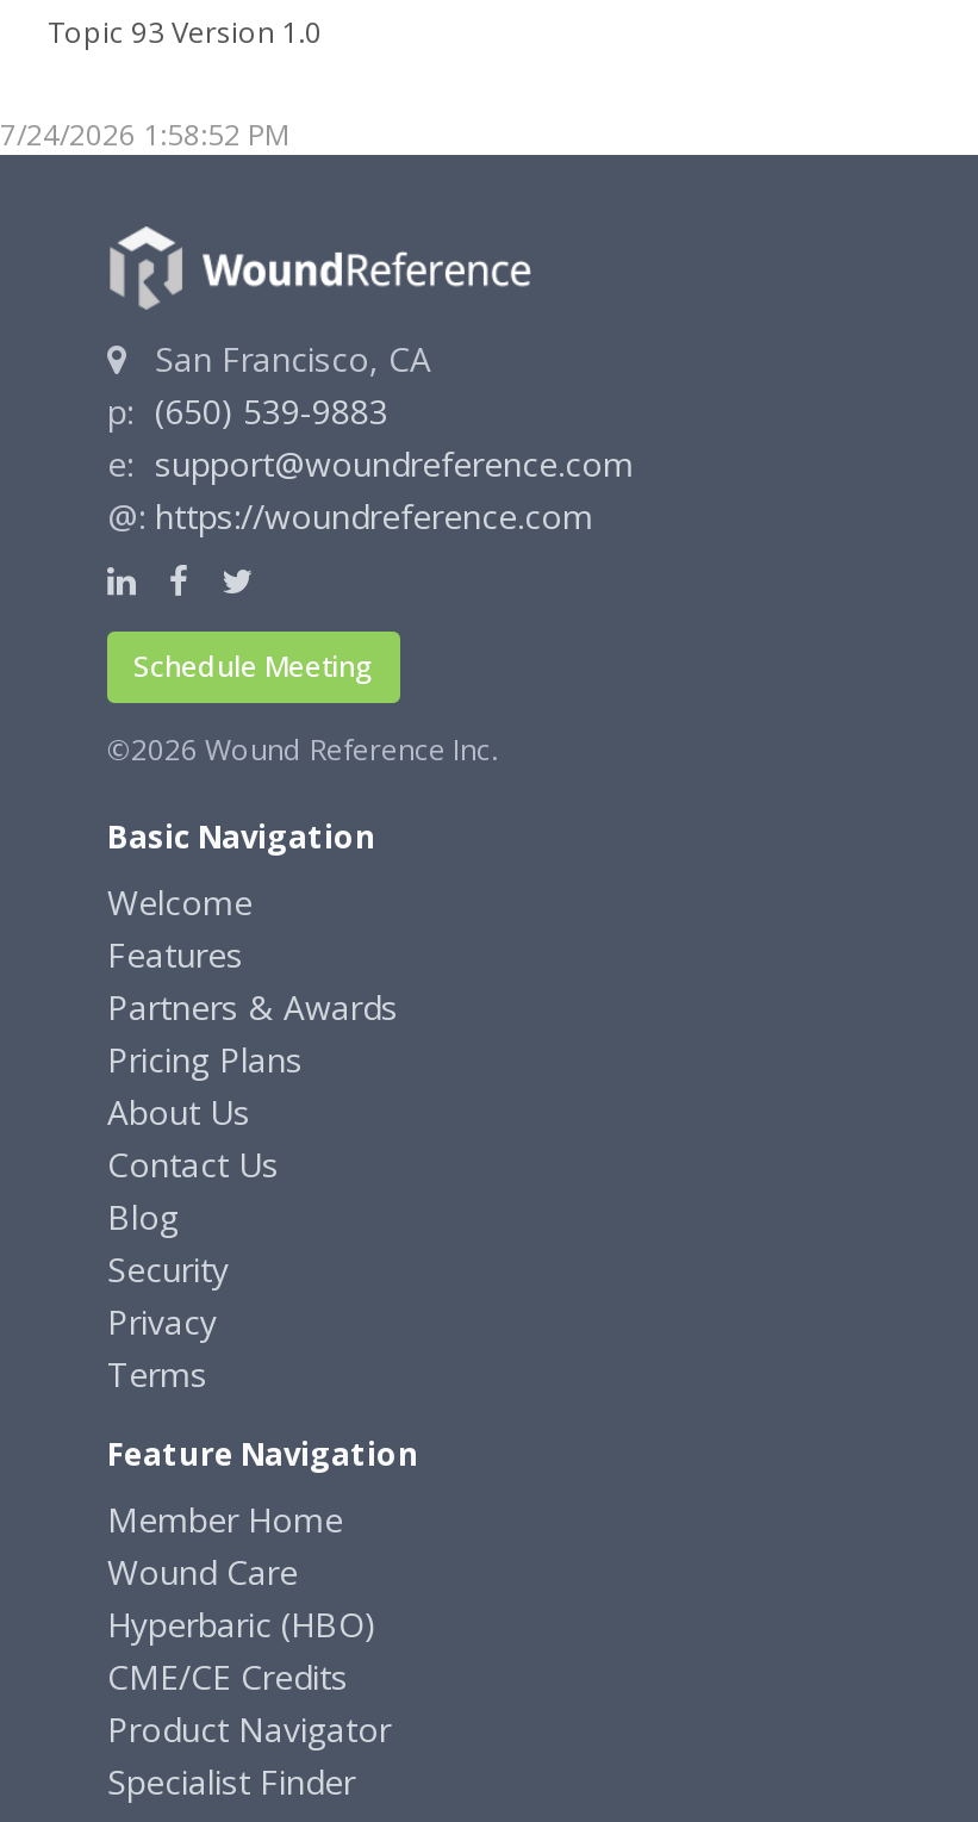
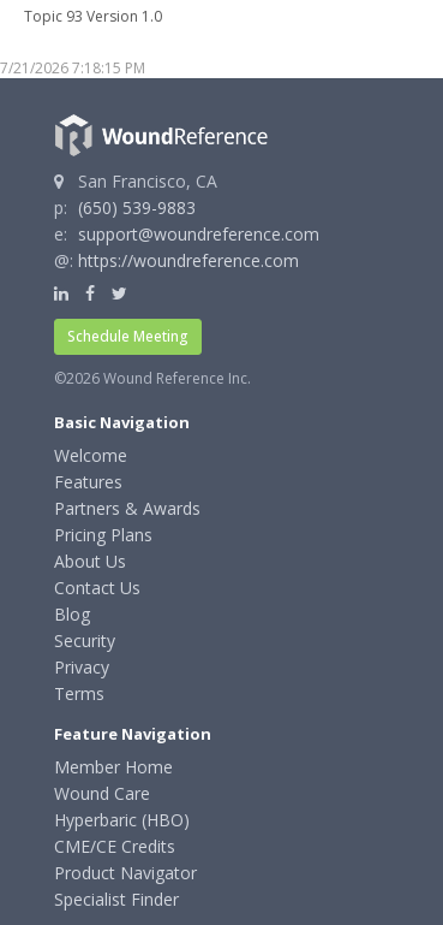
- 7/24/2026 1:58:52 PM
+ 7/21/2026 7:18:15 PM
